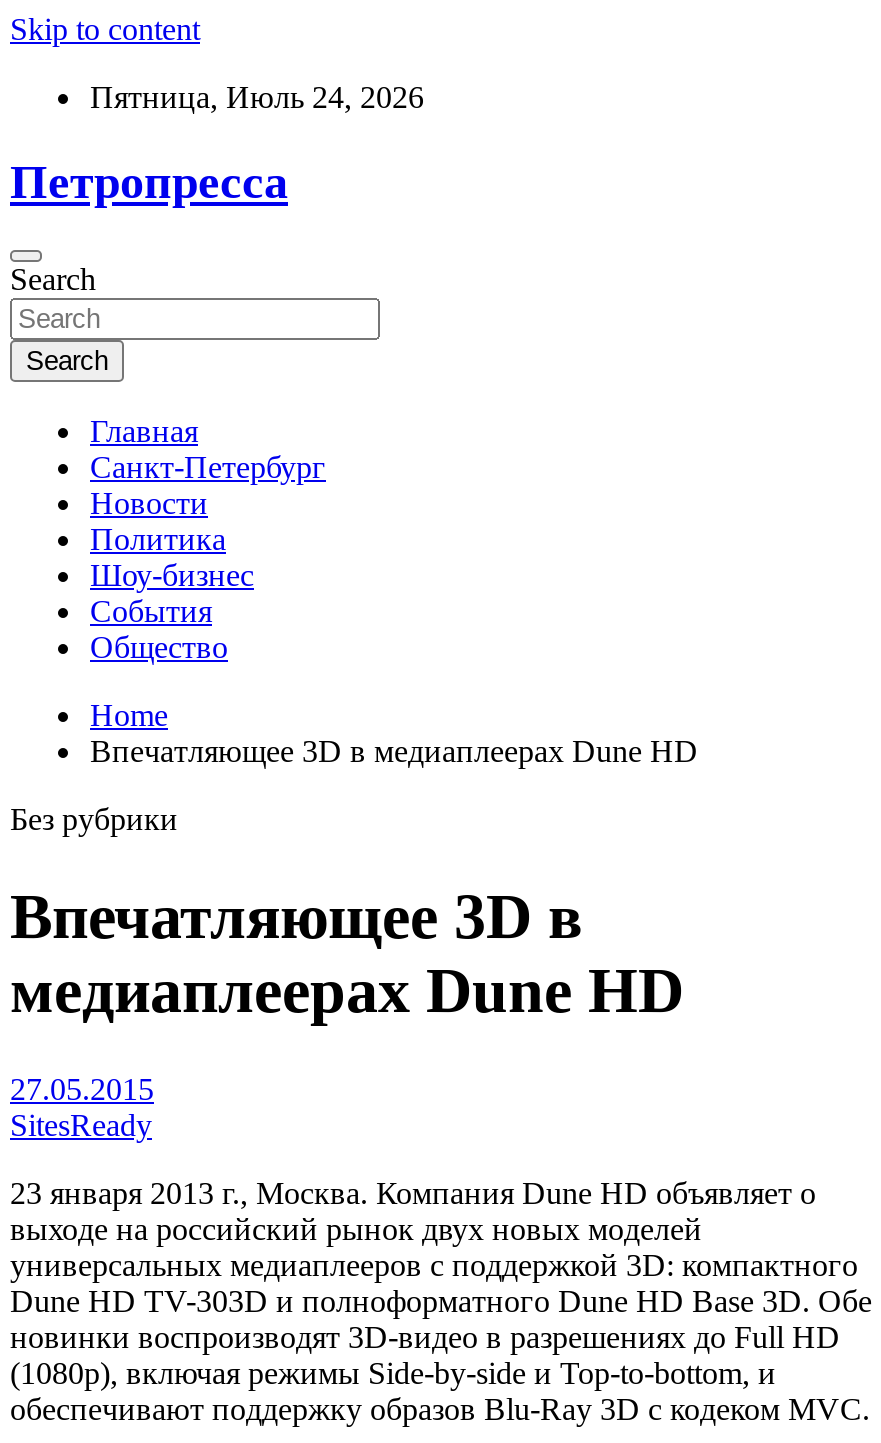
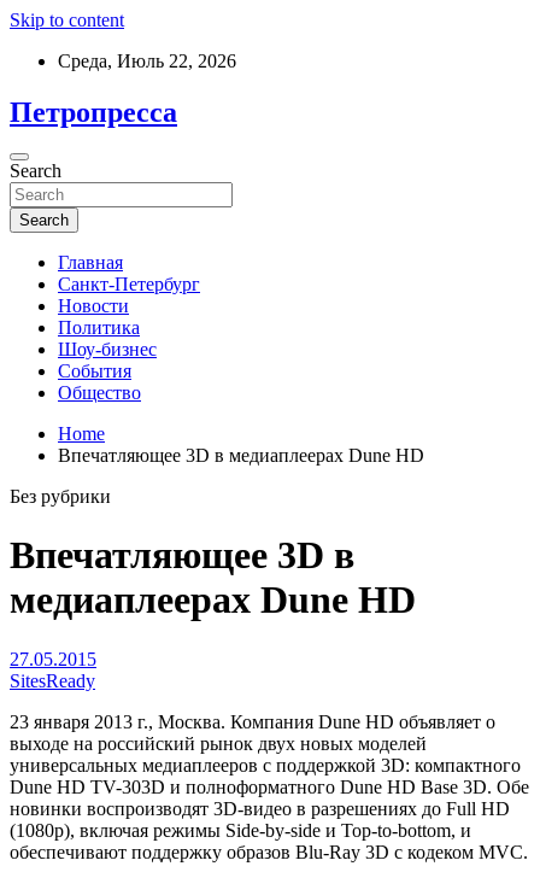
- Пятница, Июль 24, 2026
+ Среда, Июль 22, 2026
